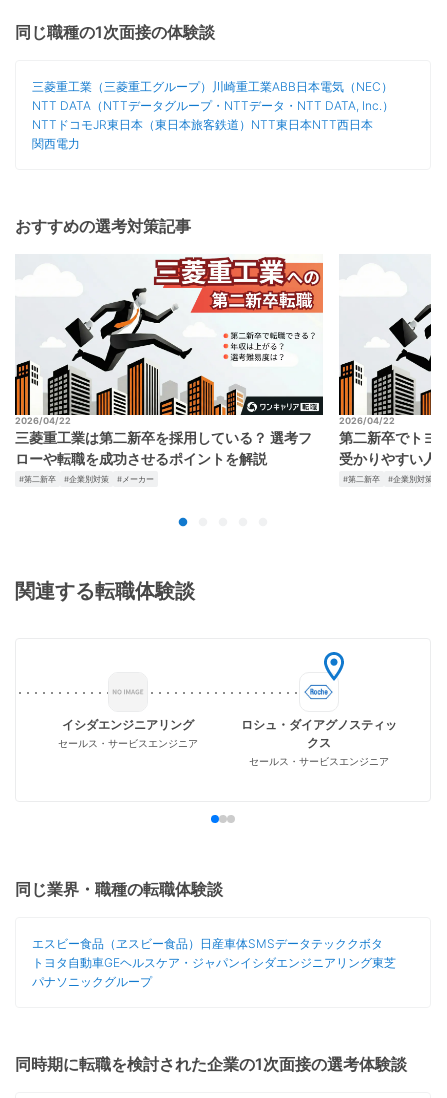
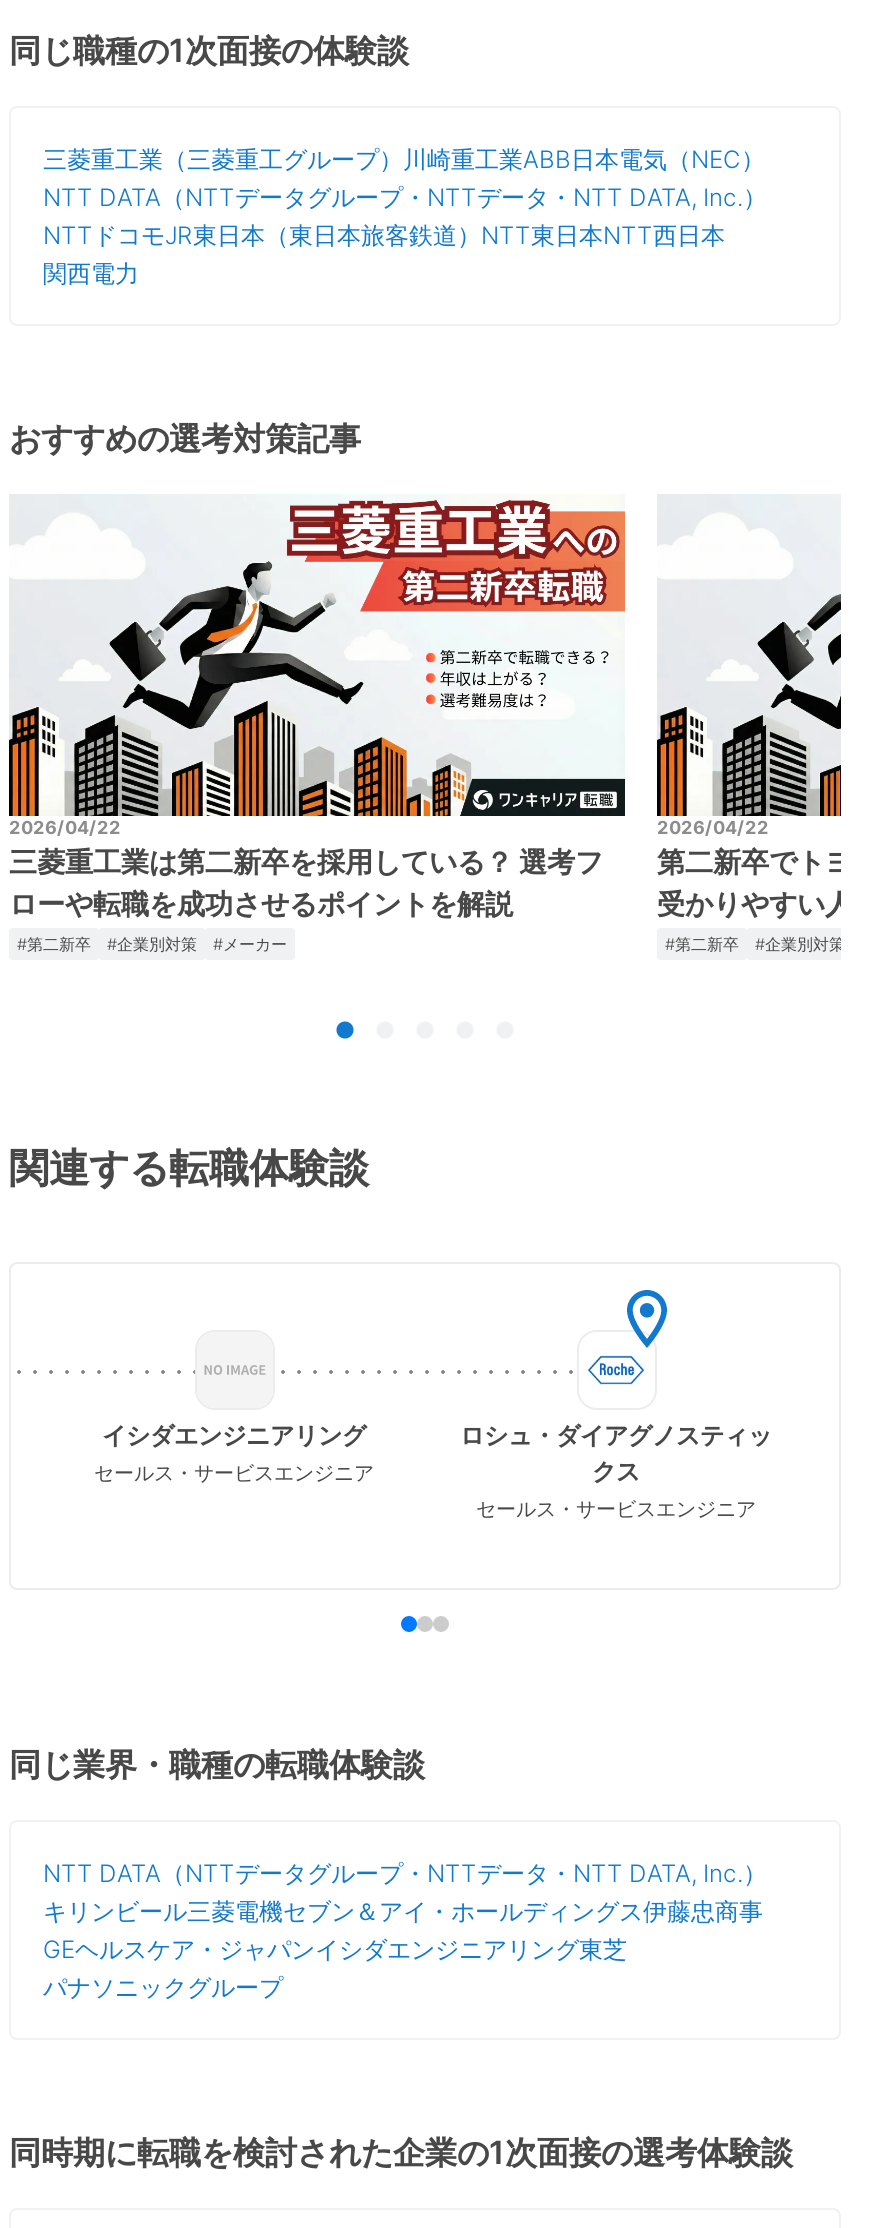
- エスビー食品（ヱスビー食品）日産車体SMSデータテッククボタ
- トヨタ自動車GEヘルスケア・ジャパンイシダエンジニアリング東芝
+ NTT DATA（NTTデータグループ・NTTデータ・NTT DATA, Inc.）
+ キリンビール三菱電機セブン＆アイ・ホールディングス伊藤忠商事
+ GEヘルスケア・ジャパンイシダエンジニアリング東芝
